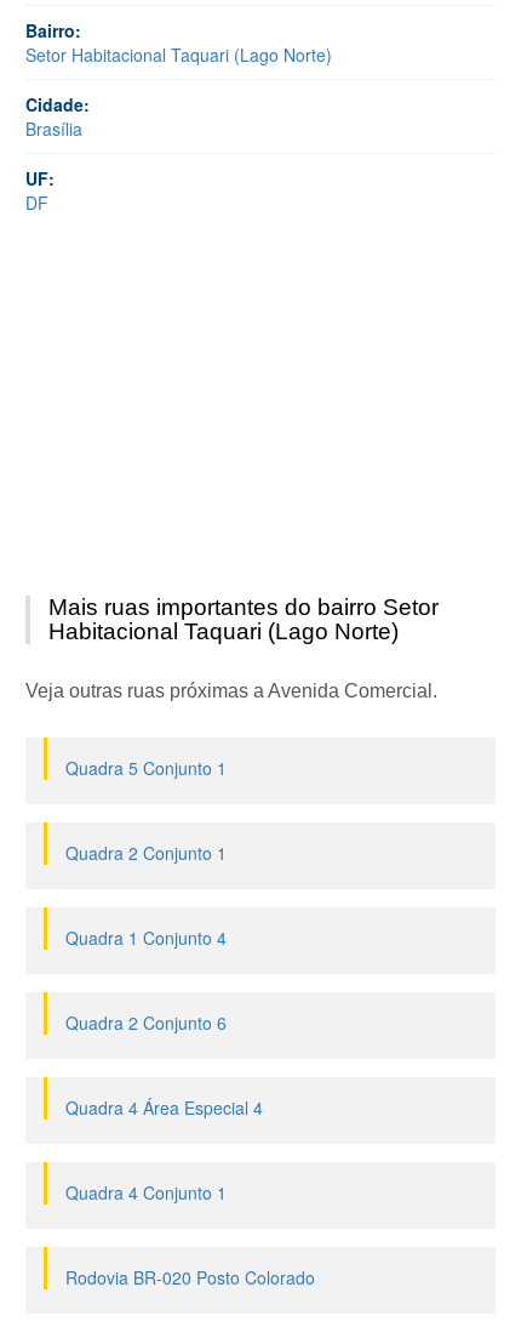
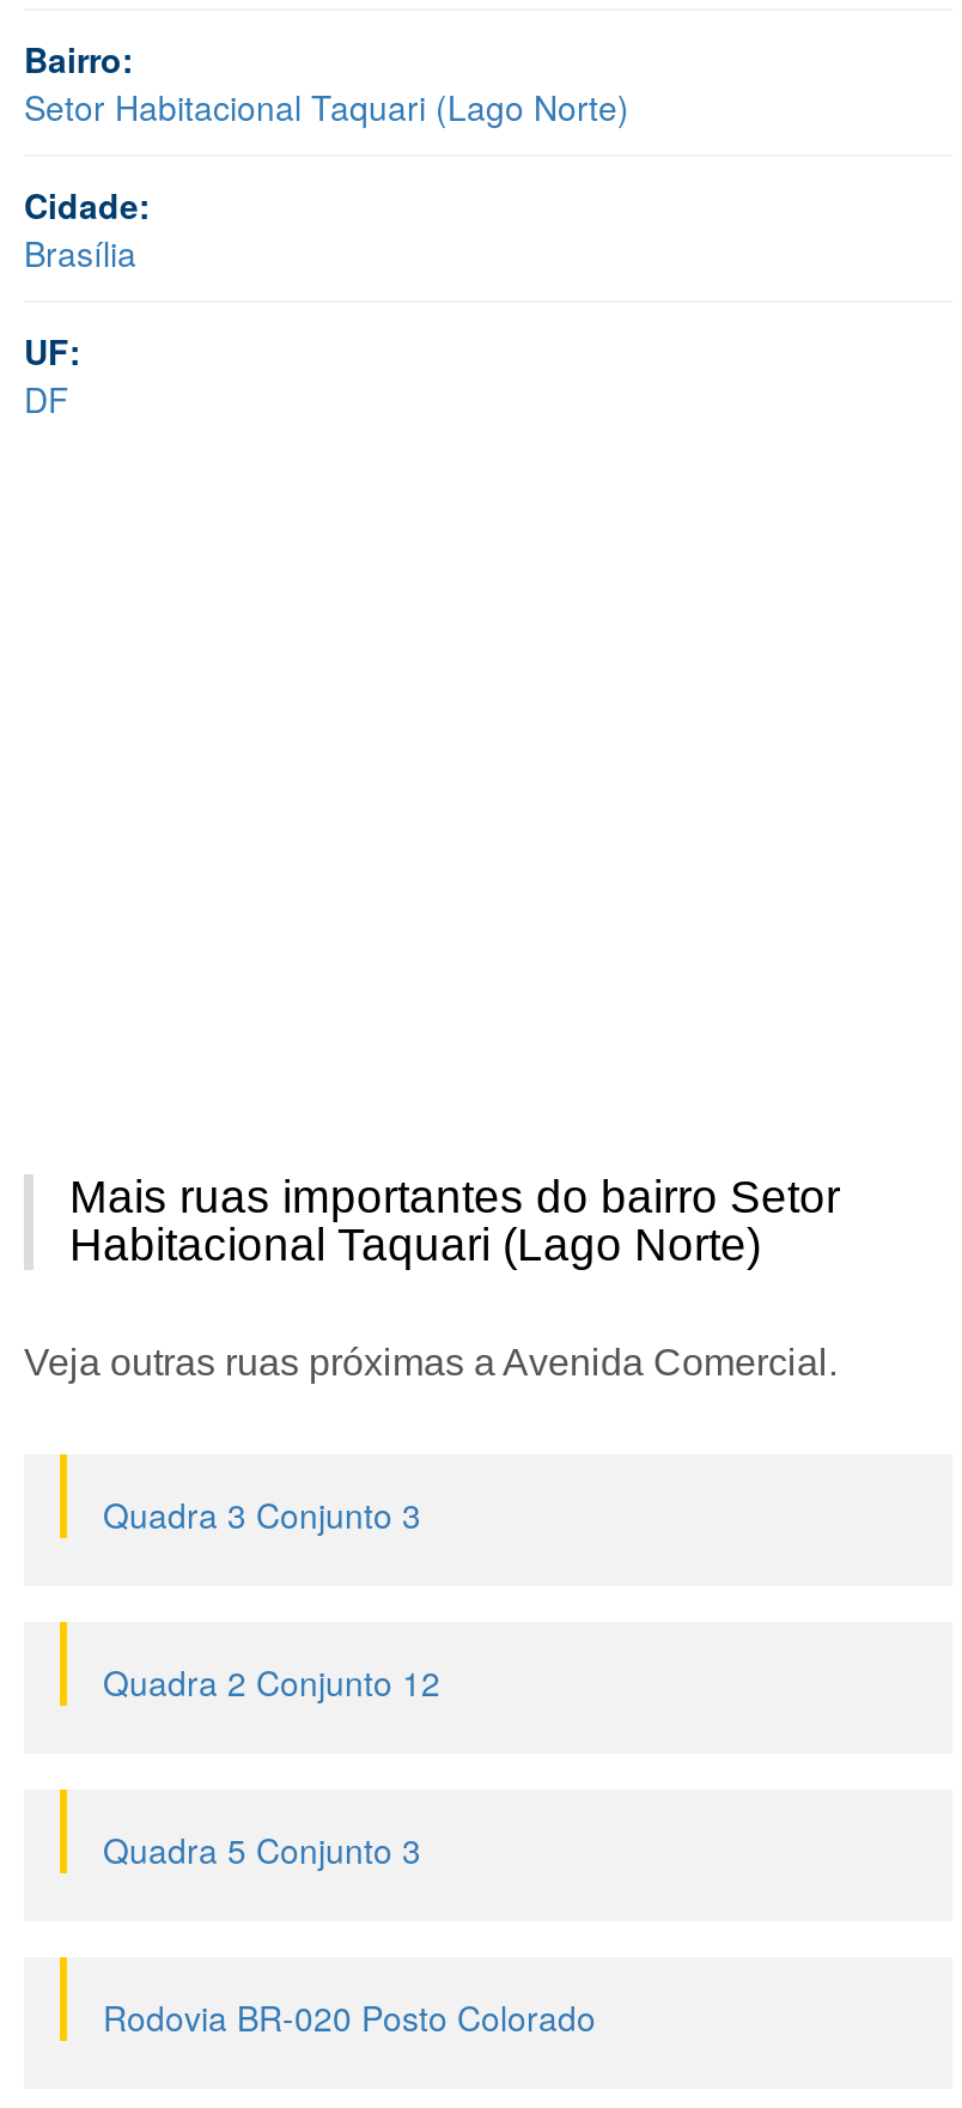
- Quadra 5 Conjunto 1
- Quadra 2 Conjunto 1
- Quadra 1 Conjunto 4
- Quadra 2 Conjunto 6
- Quadra 4 Área Especial 4
- Quadra 4 Conjunto 1
+ Quadra 3 Conjunto 3
+ Quadra 2 Conjunto 12
+ Quadra 5 Conjunto 3
